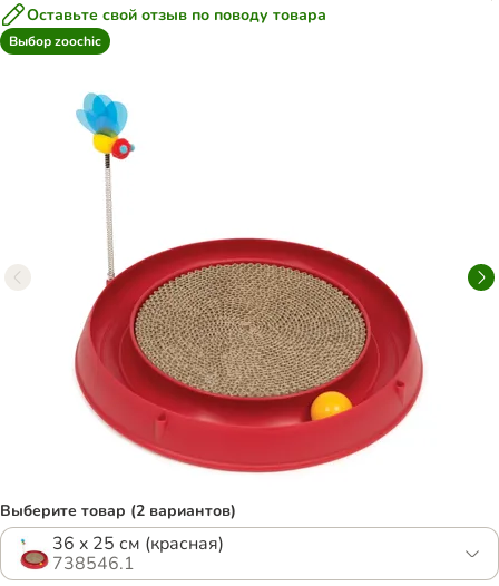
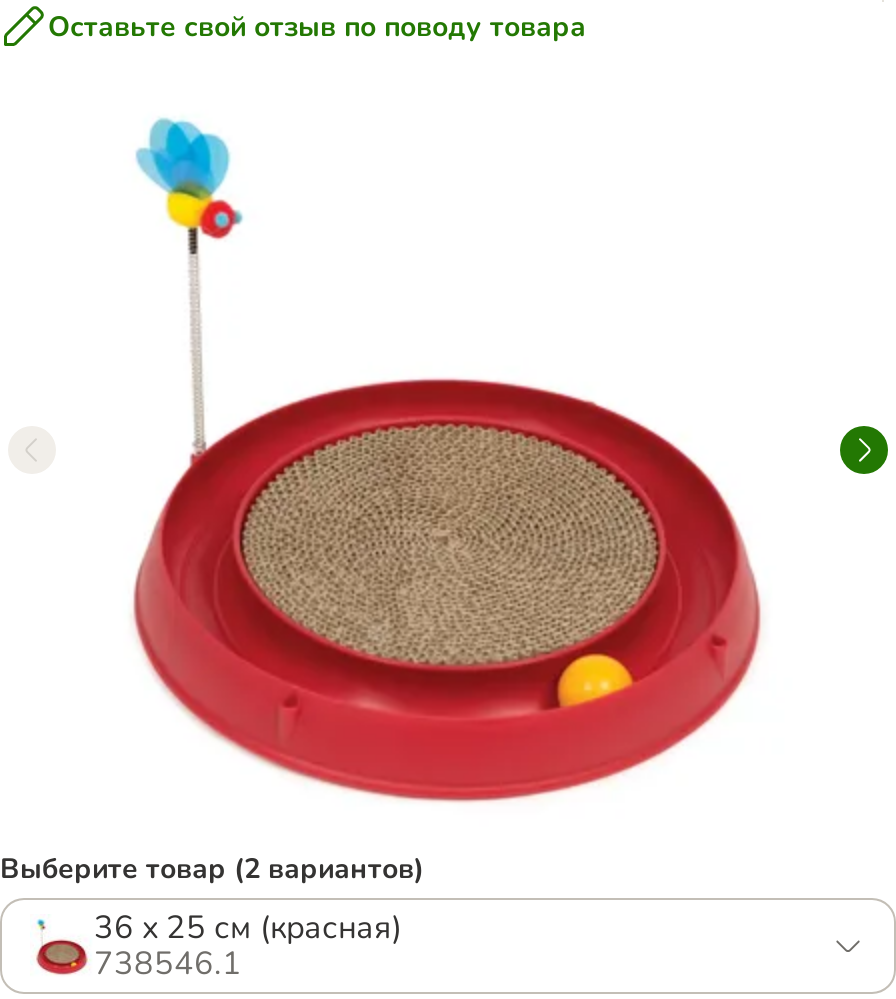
- Выбор zoochic
